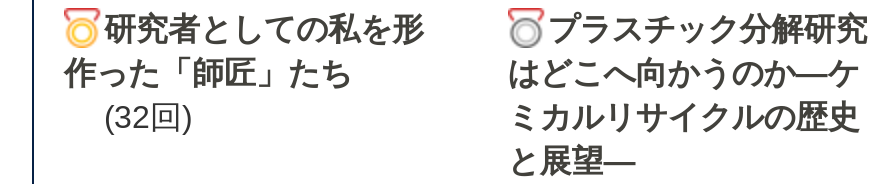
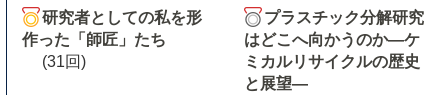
- (32回)
+ (31回)
